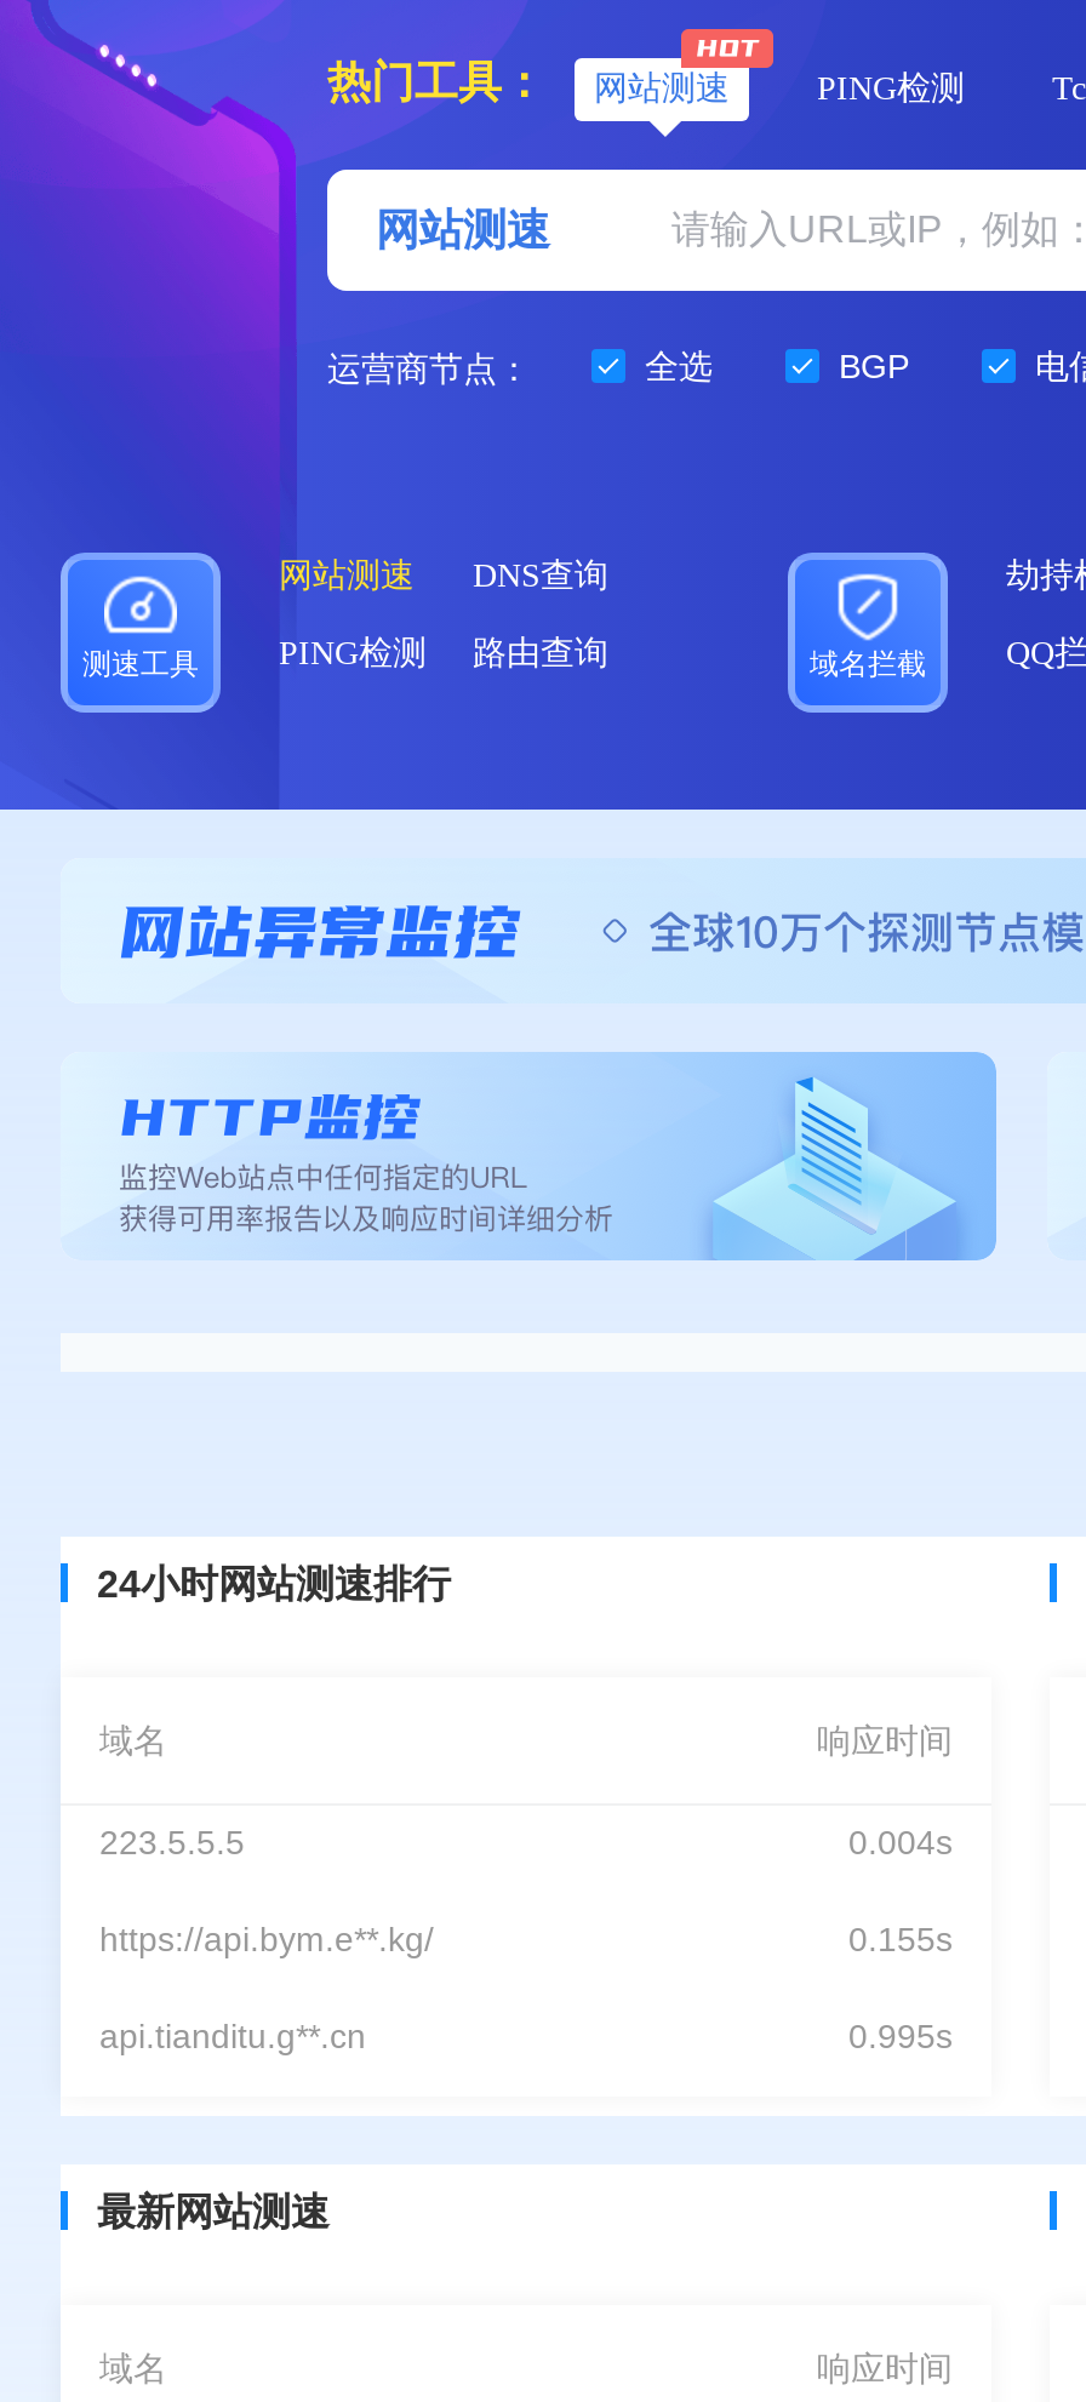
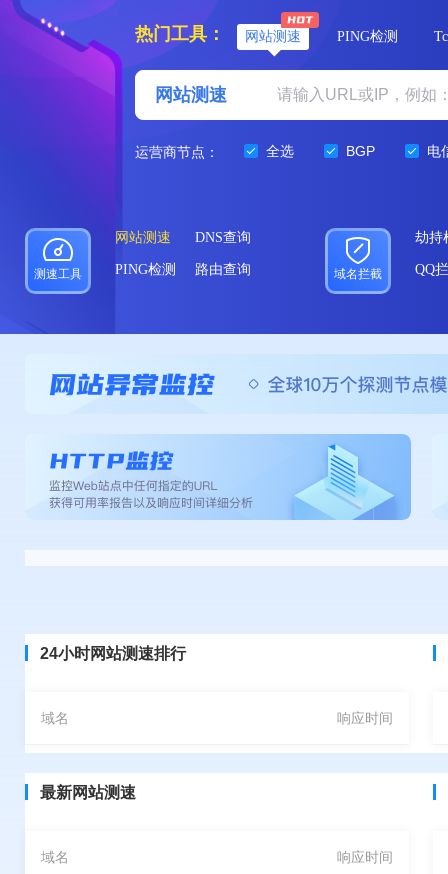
- 223.5.5.5
- 0.004s
- https://api.bym.e**.kg/
- 0.155s
- api.tianditu.g**.cn
- 0.995s
